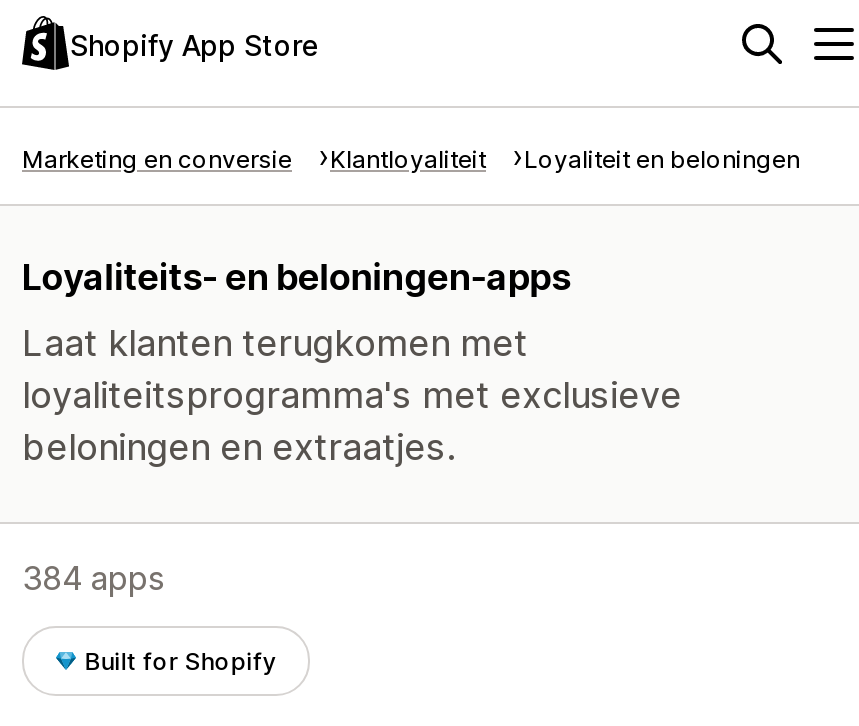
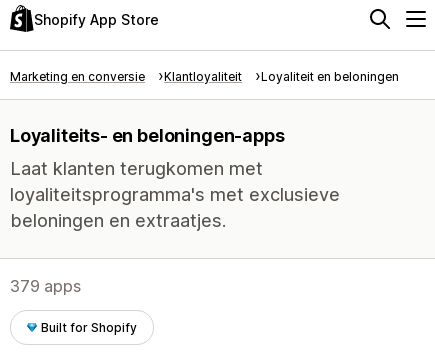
- 384 apps
+ 379 apps
